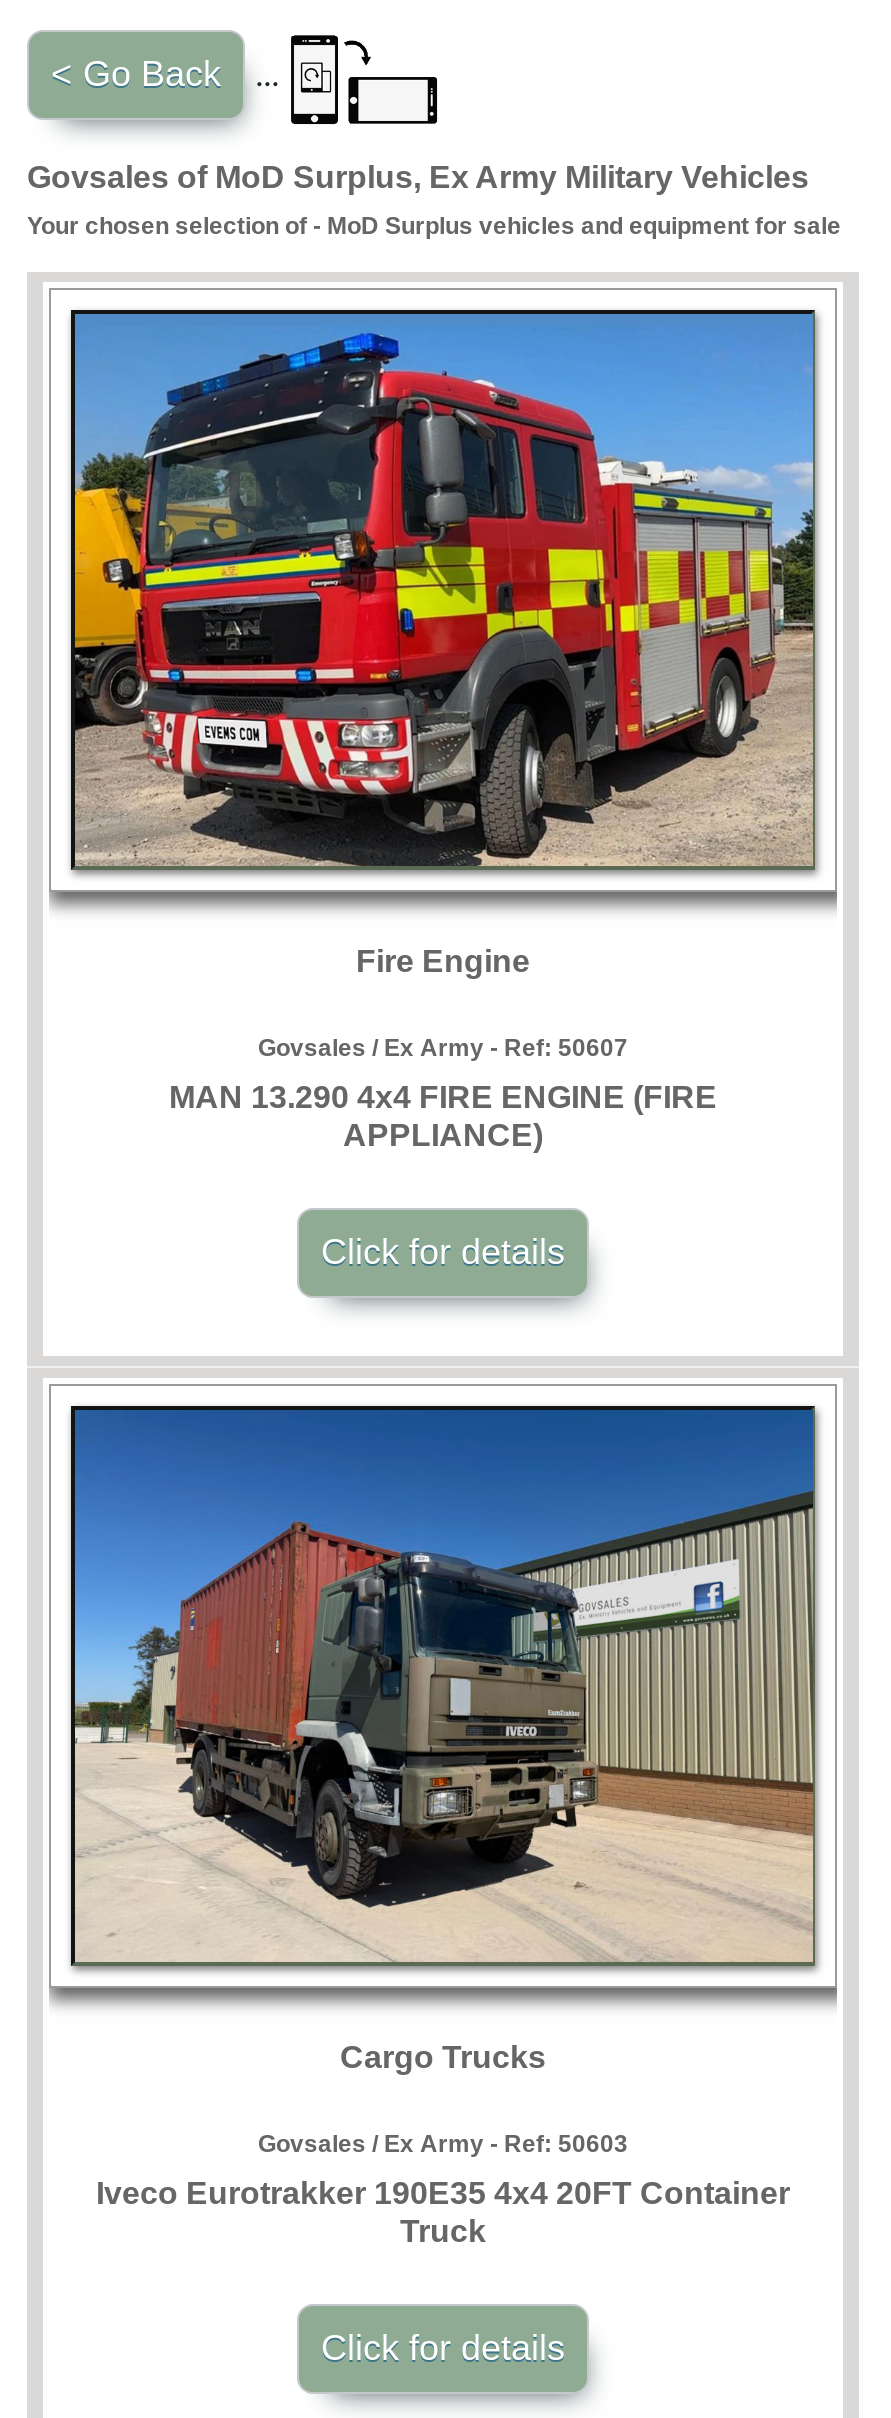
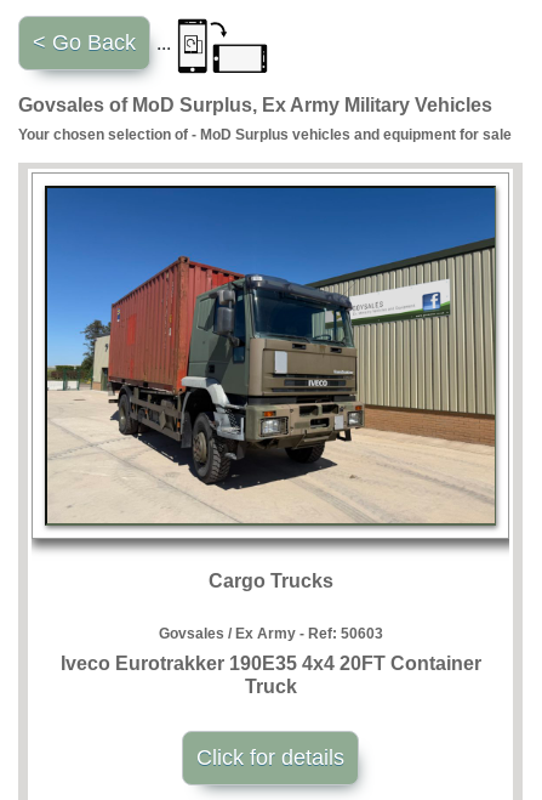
- [image]
- Fire Engine
- Govsales / Ex Army - Ref: 50607
- MAN 13.290 4x4 FIRE ENGINE (FIRE
- APPLIANCE)
- Click for details
